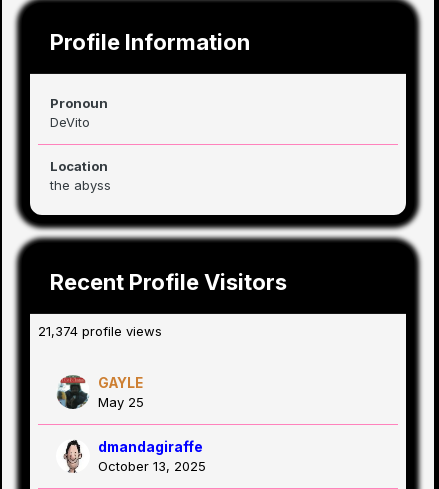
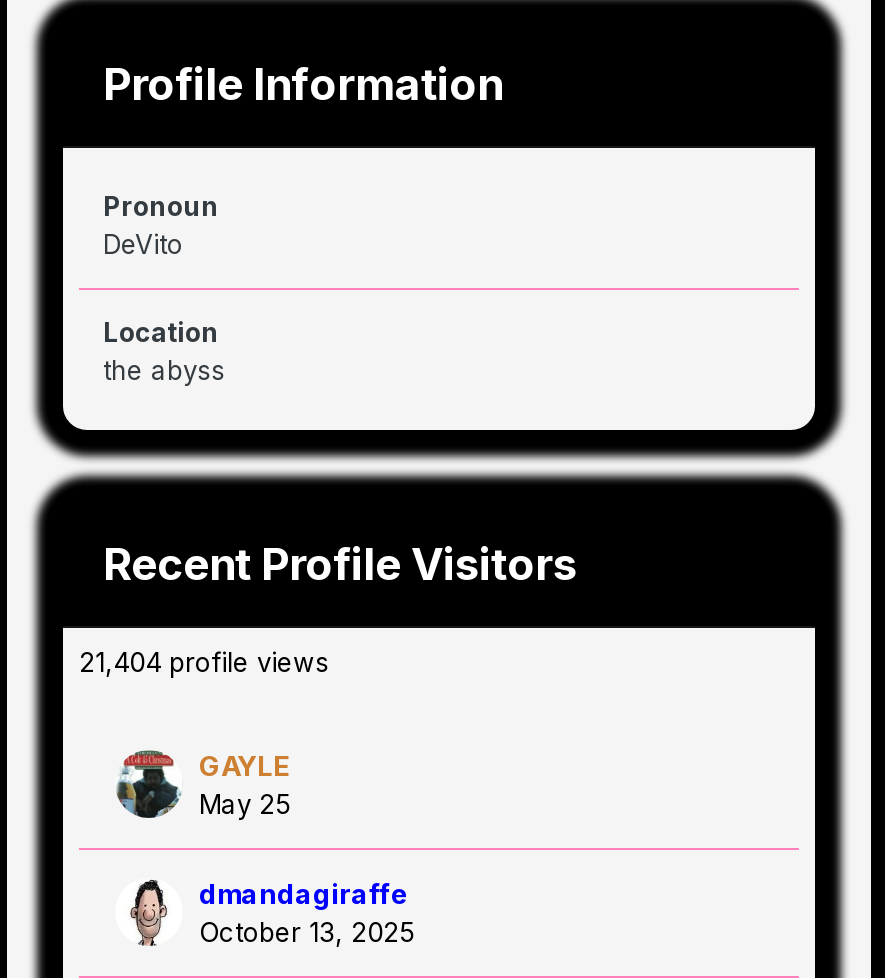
- 21,374 profile views
+ 21,404 profile views
